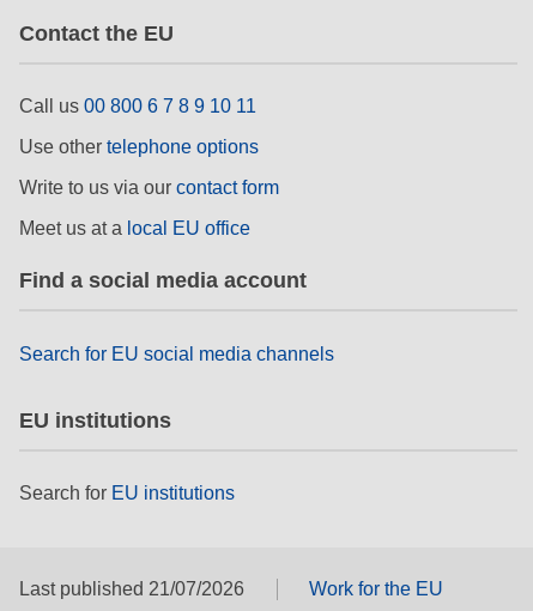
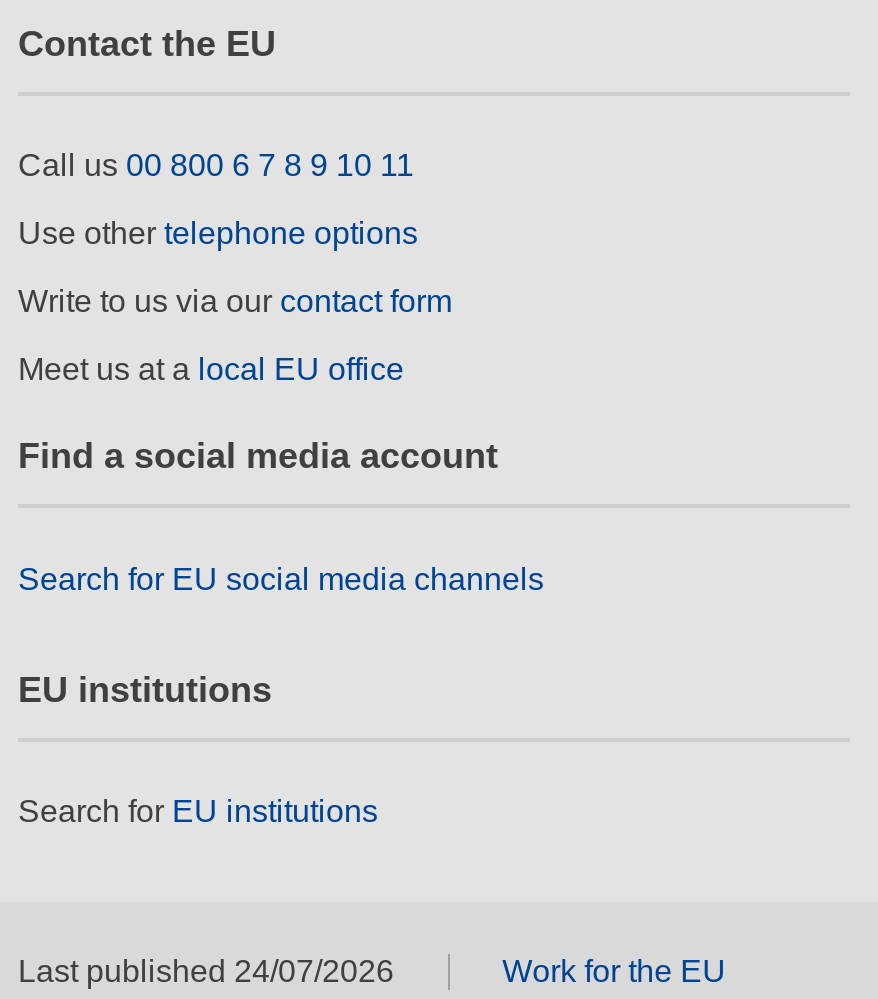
- Last published 21/07/2026
+ Last published 24/07/2026
